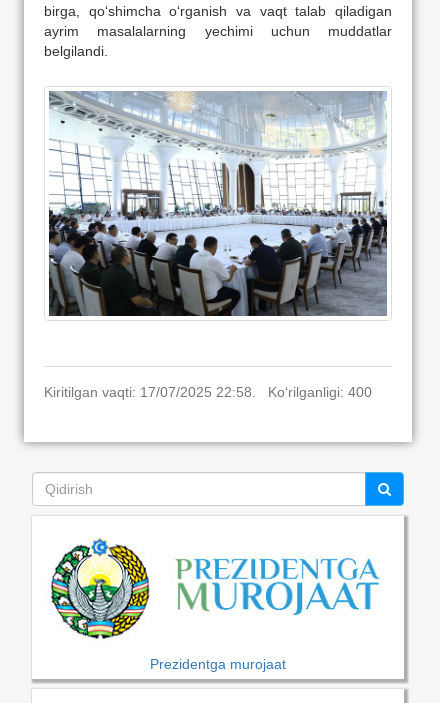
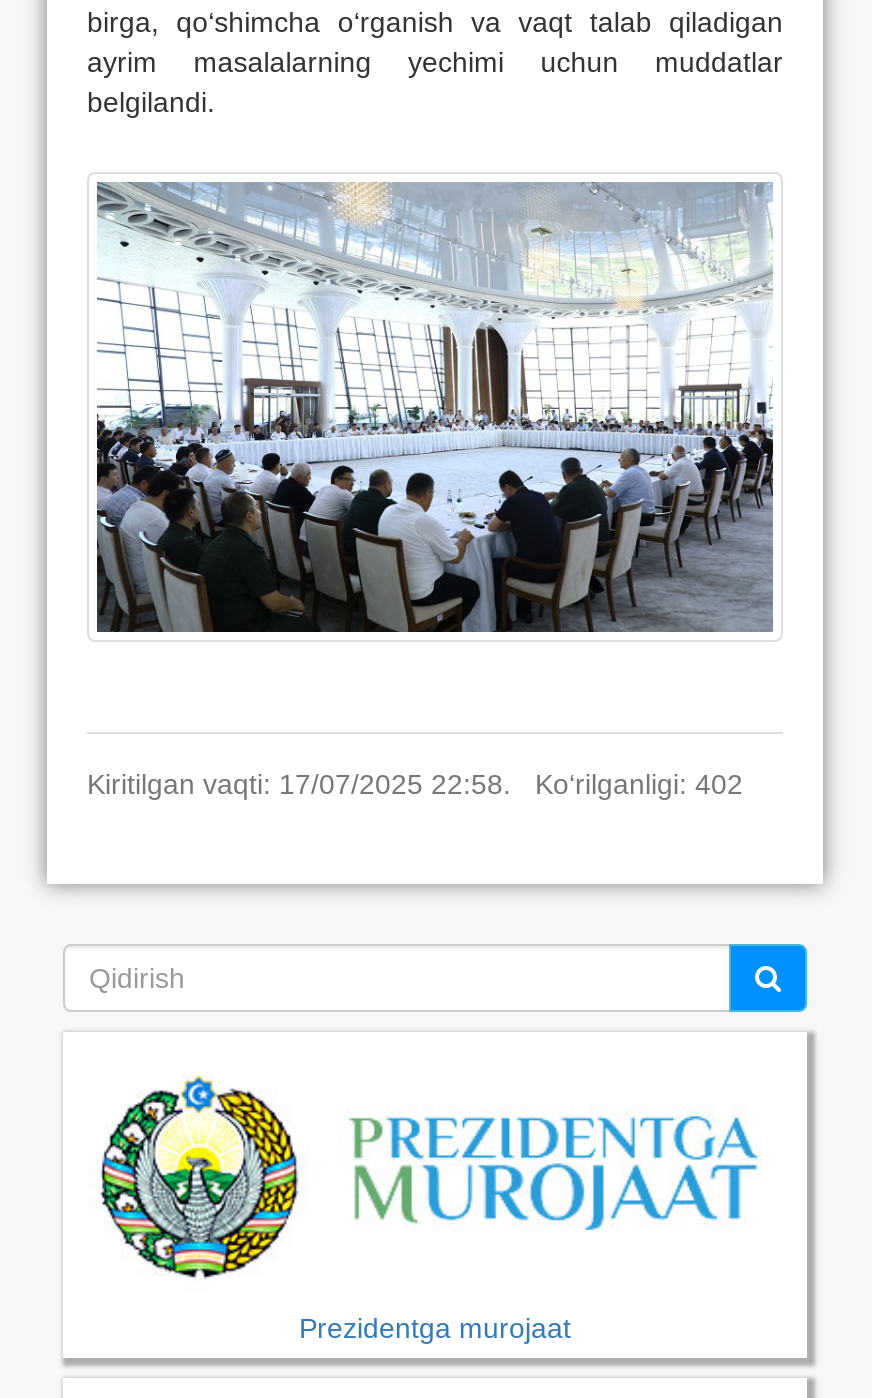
- Kiritilgan vaqti: 17/07/2025 22:58. Ko‘rilganligi: 400
+ Kiritilgan vaqti: 17/07/2025 22:58. Ko‘rilganligi: 402
